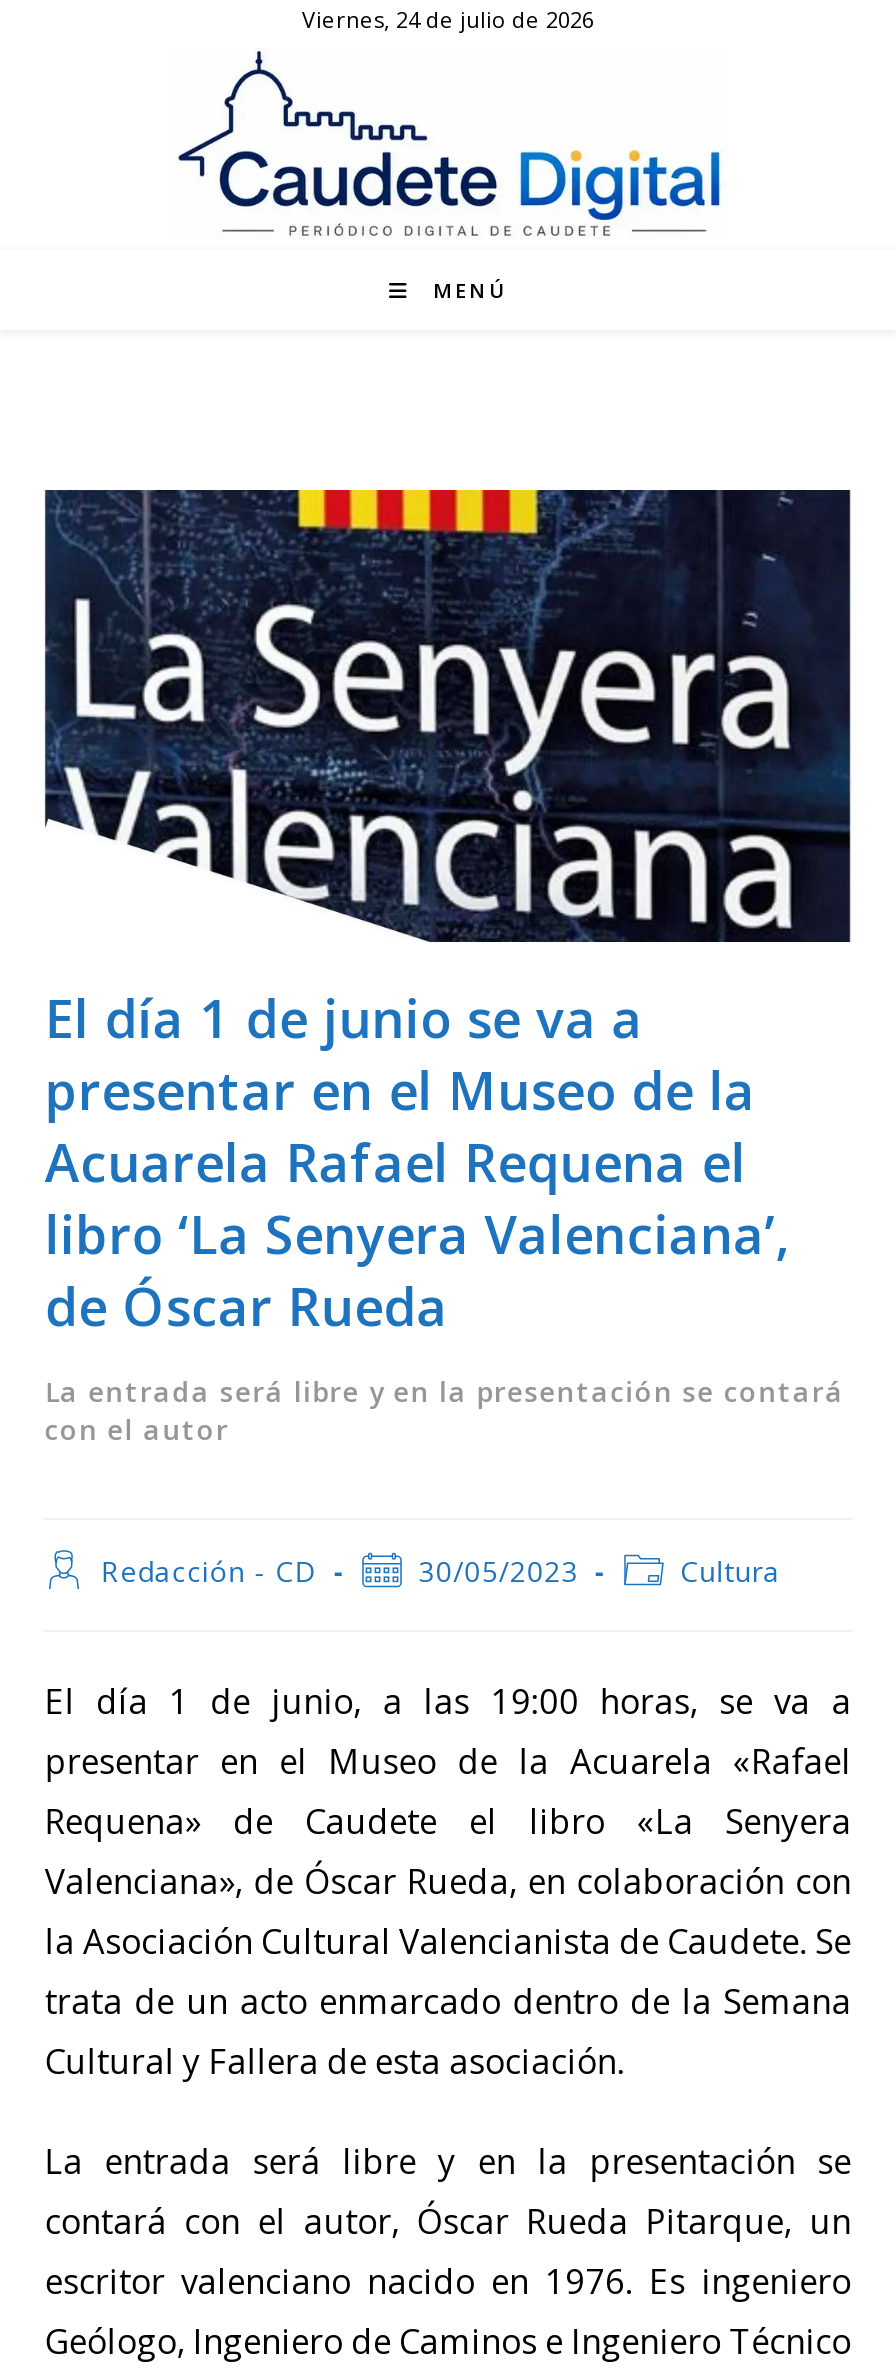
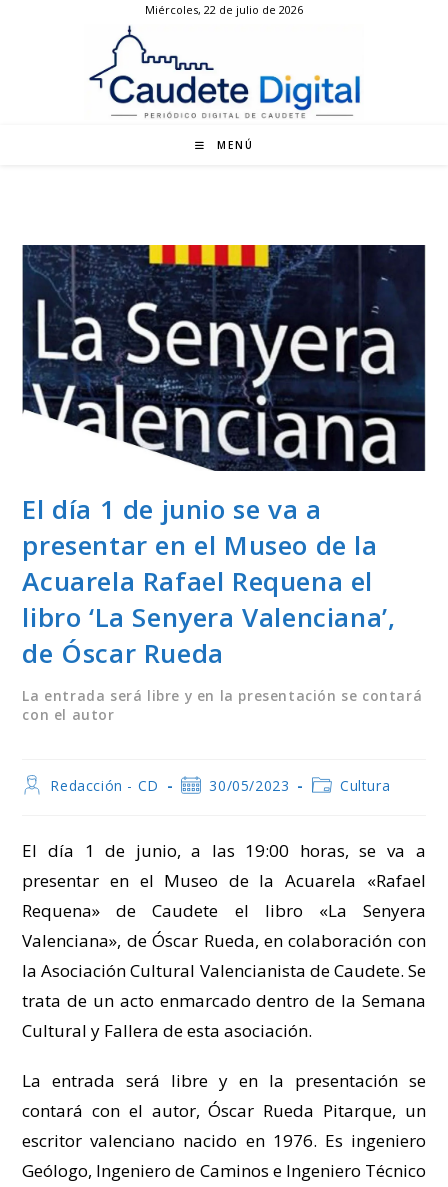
- Viernes, 24 de julio de 2026
+ Miércoles, 22 de julio de 2026
